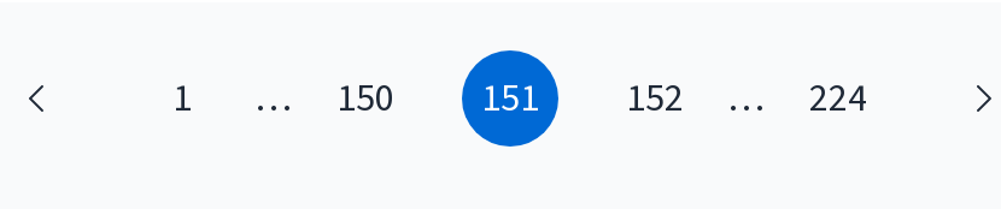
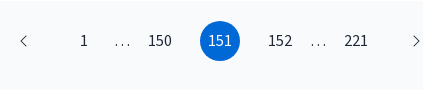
- 224
+ 221
